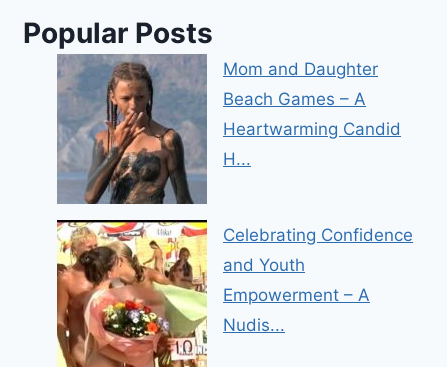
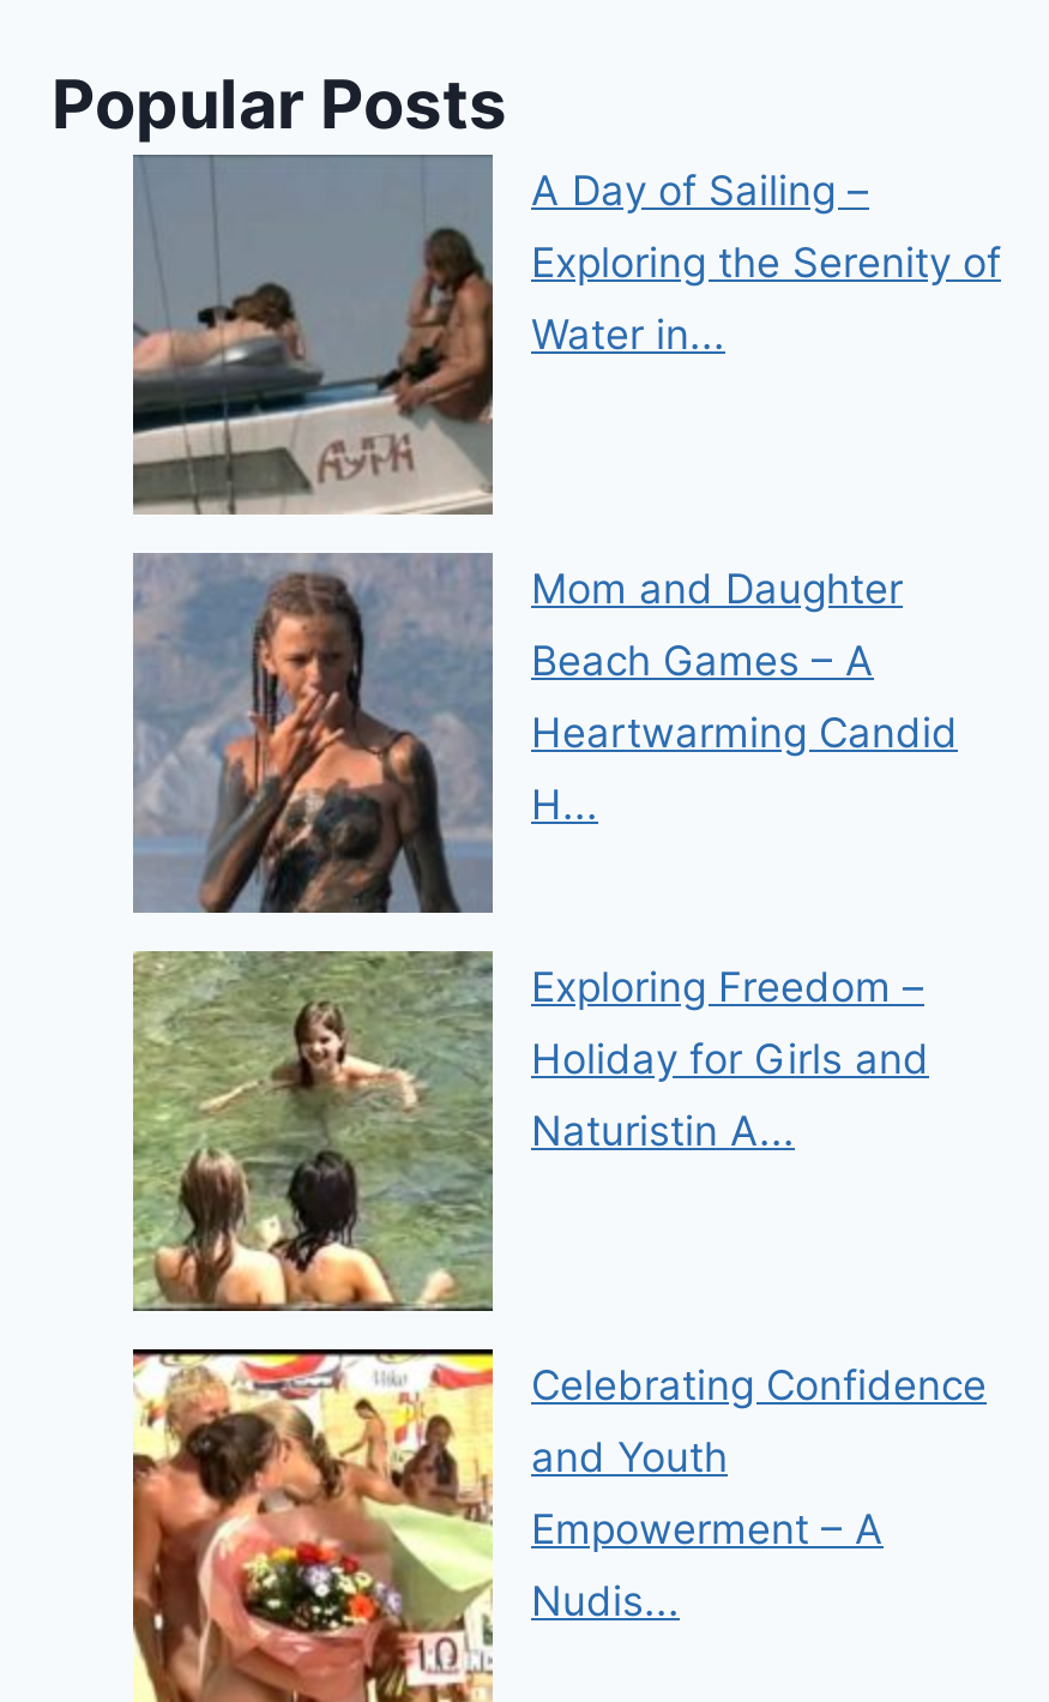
+ [image]
+ A Day of Sailing –
+ Exploring the Serenity of
+ Water in...

+ [image]
+ Exploring Freedom –
+ Holiday for Girls and
+ Naturistin A...
